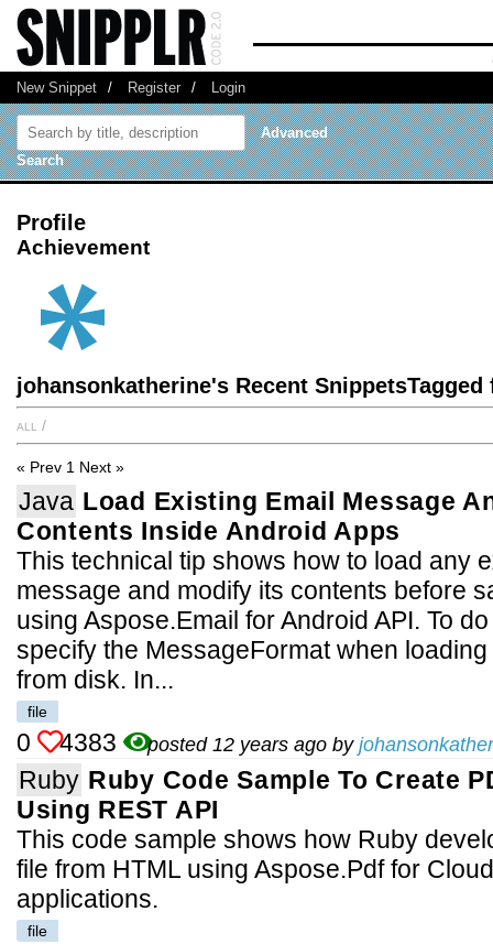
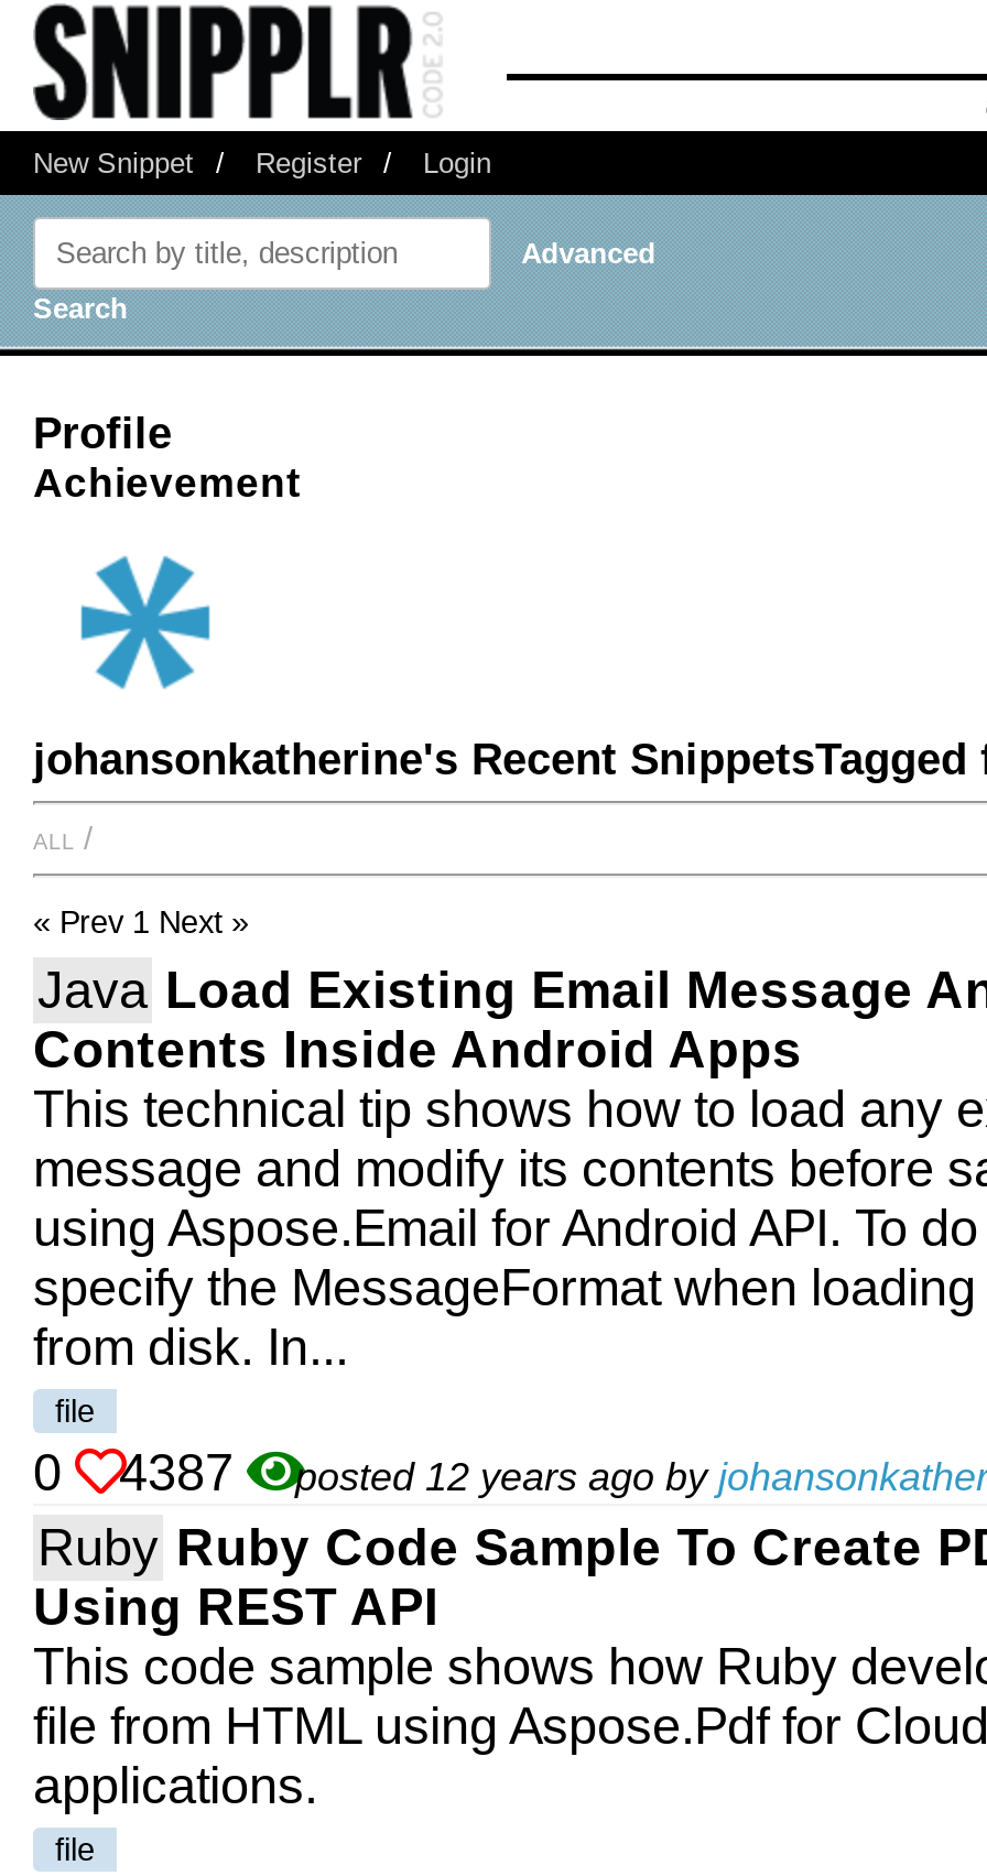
- 4383
+ 4387
